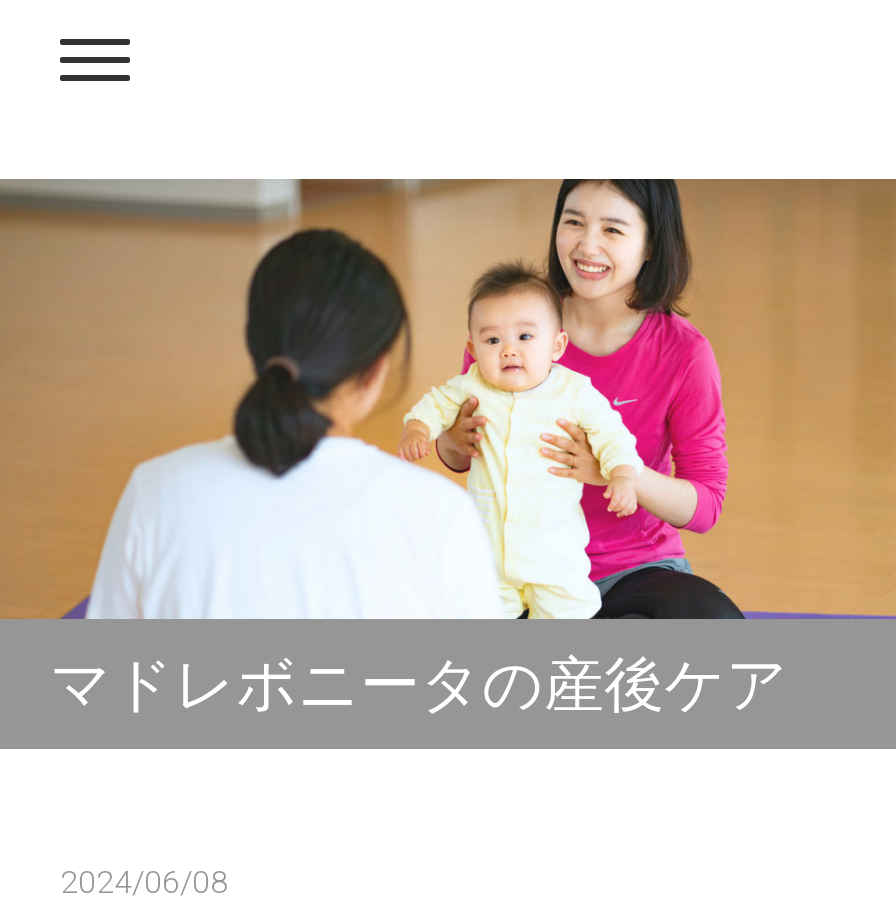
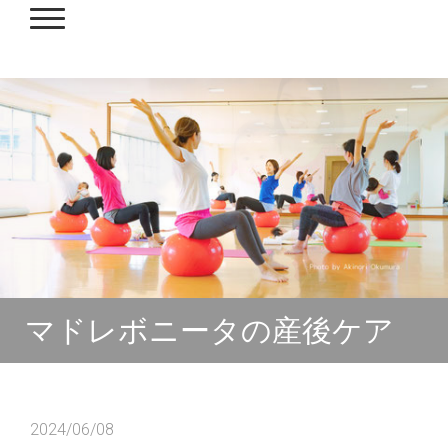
- [image]
+ [image]
